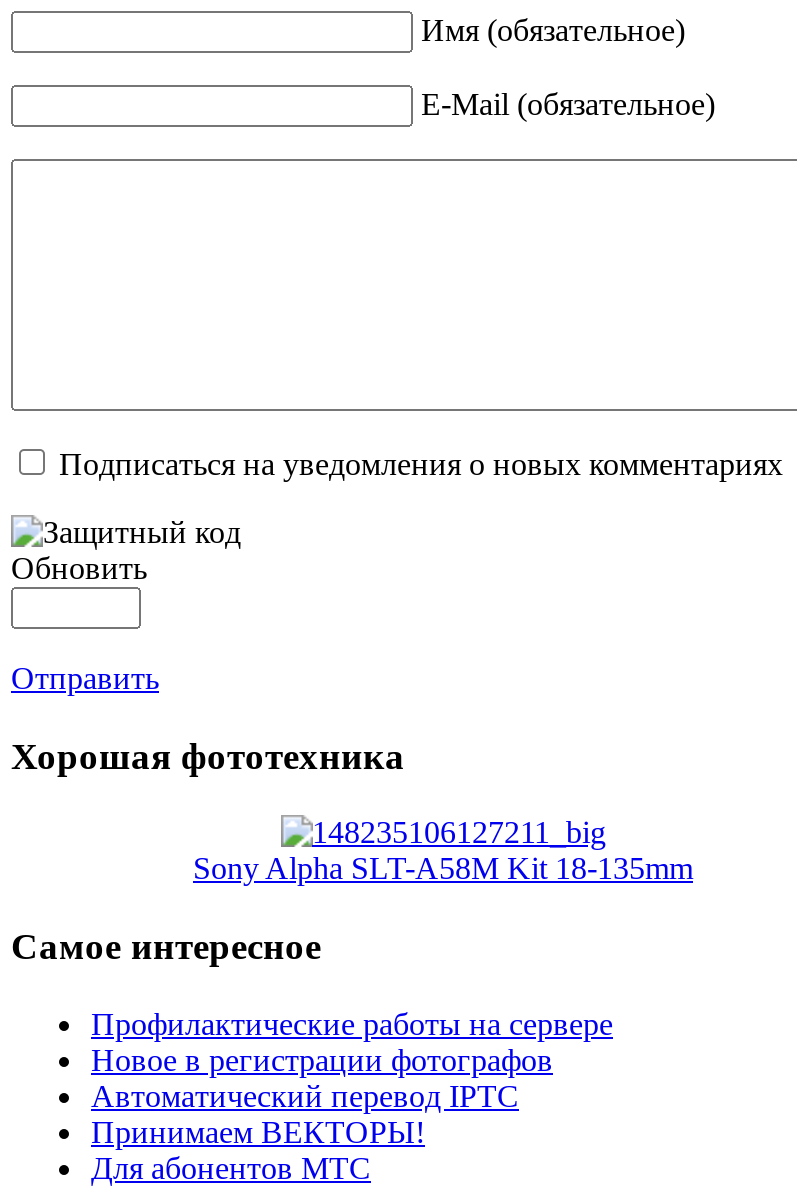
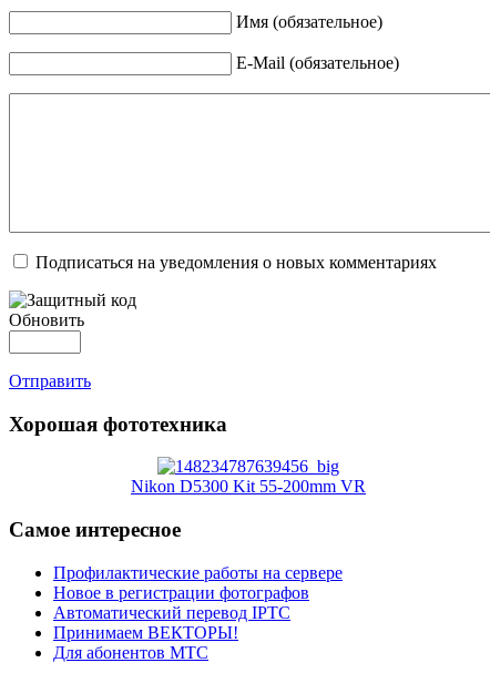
- Sony Alpha SLT-A58M Kit 18-135mm
+ Nikon D5300 Kit 55-200mm VR
